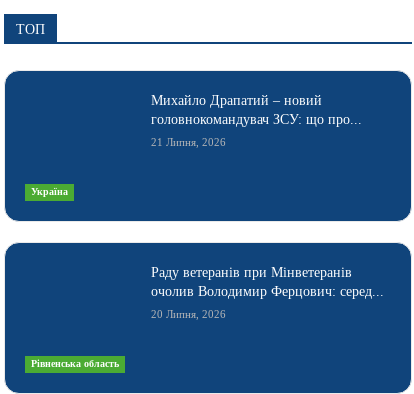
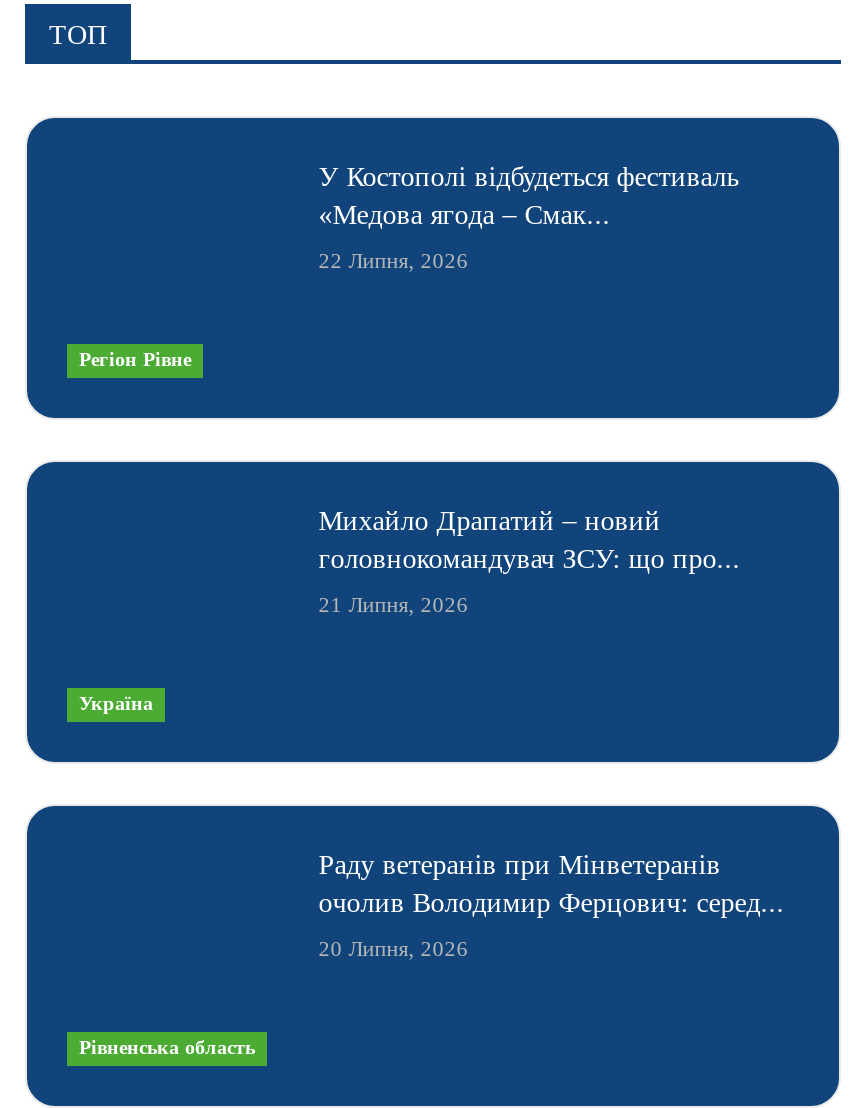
+ Регіон Рівне

+ У Костополі відбудеться фестиваль
+ «Медова ягода – Смак...
+ 22 Липня, 2026
